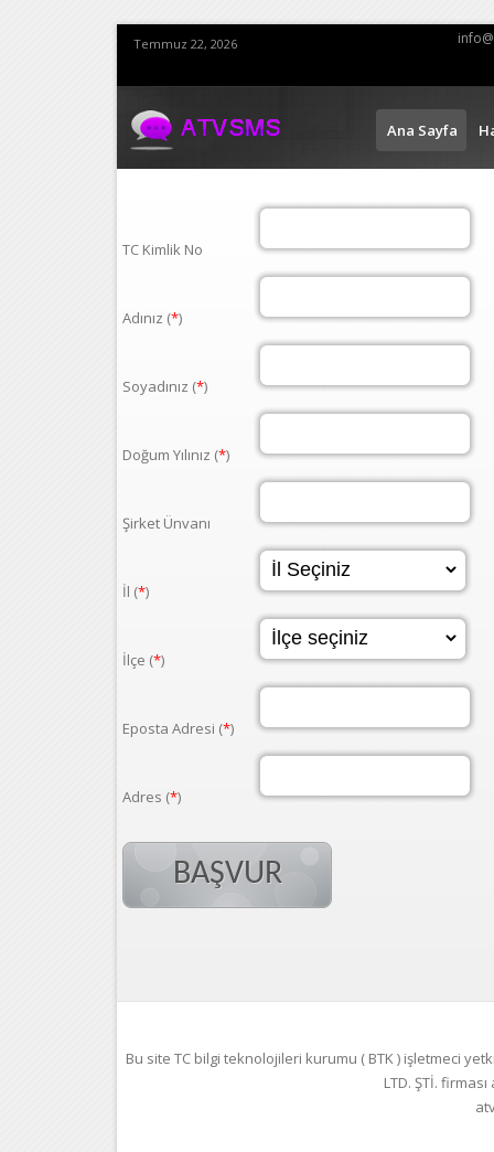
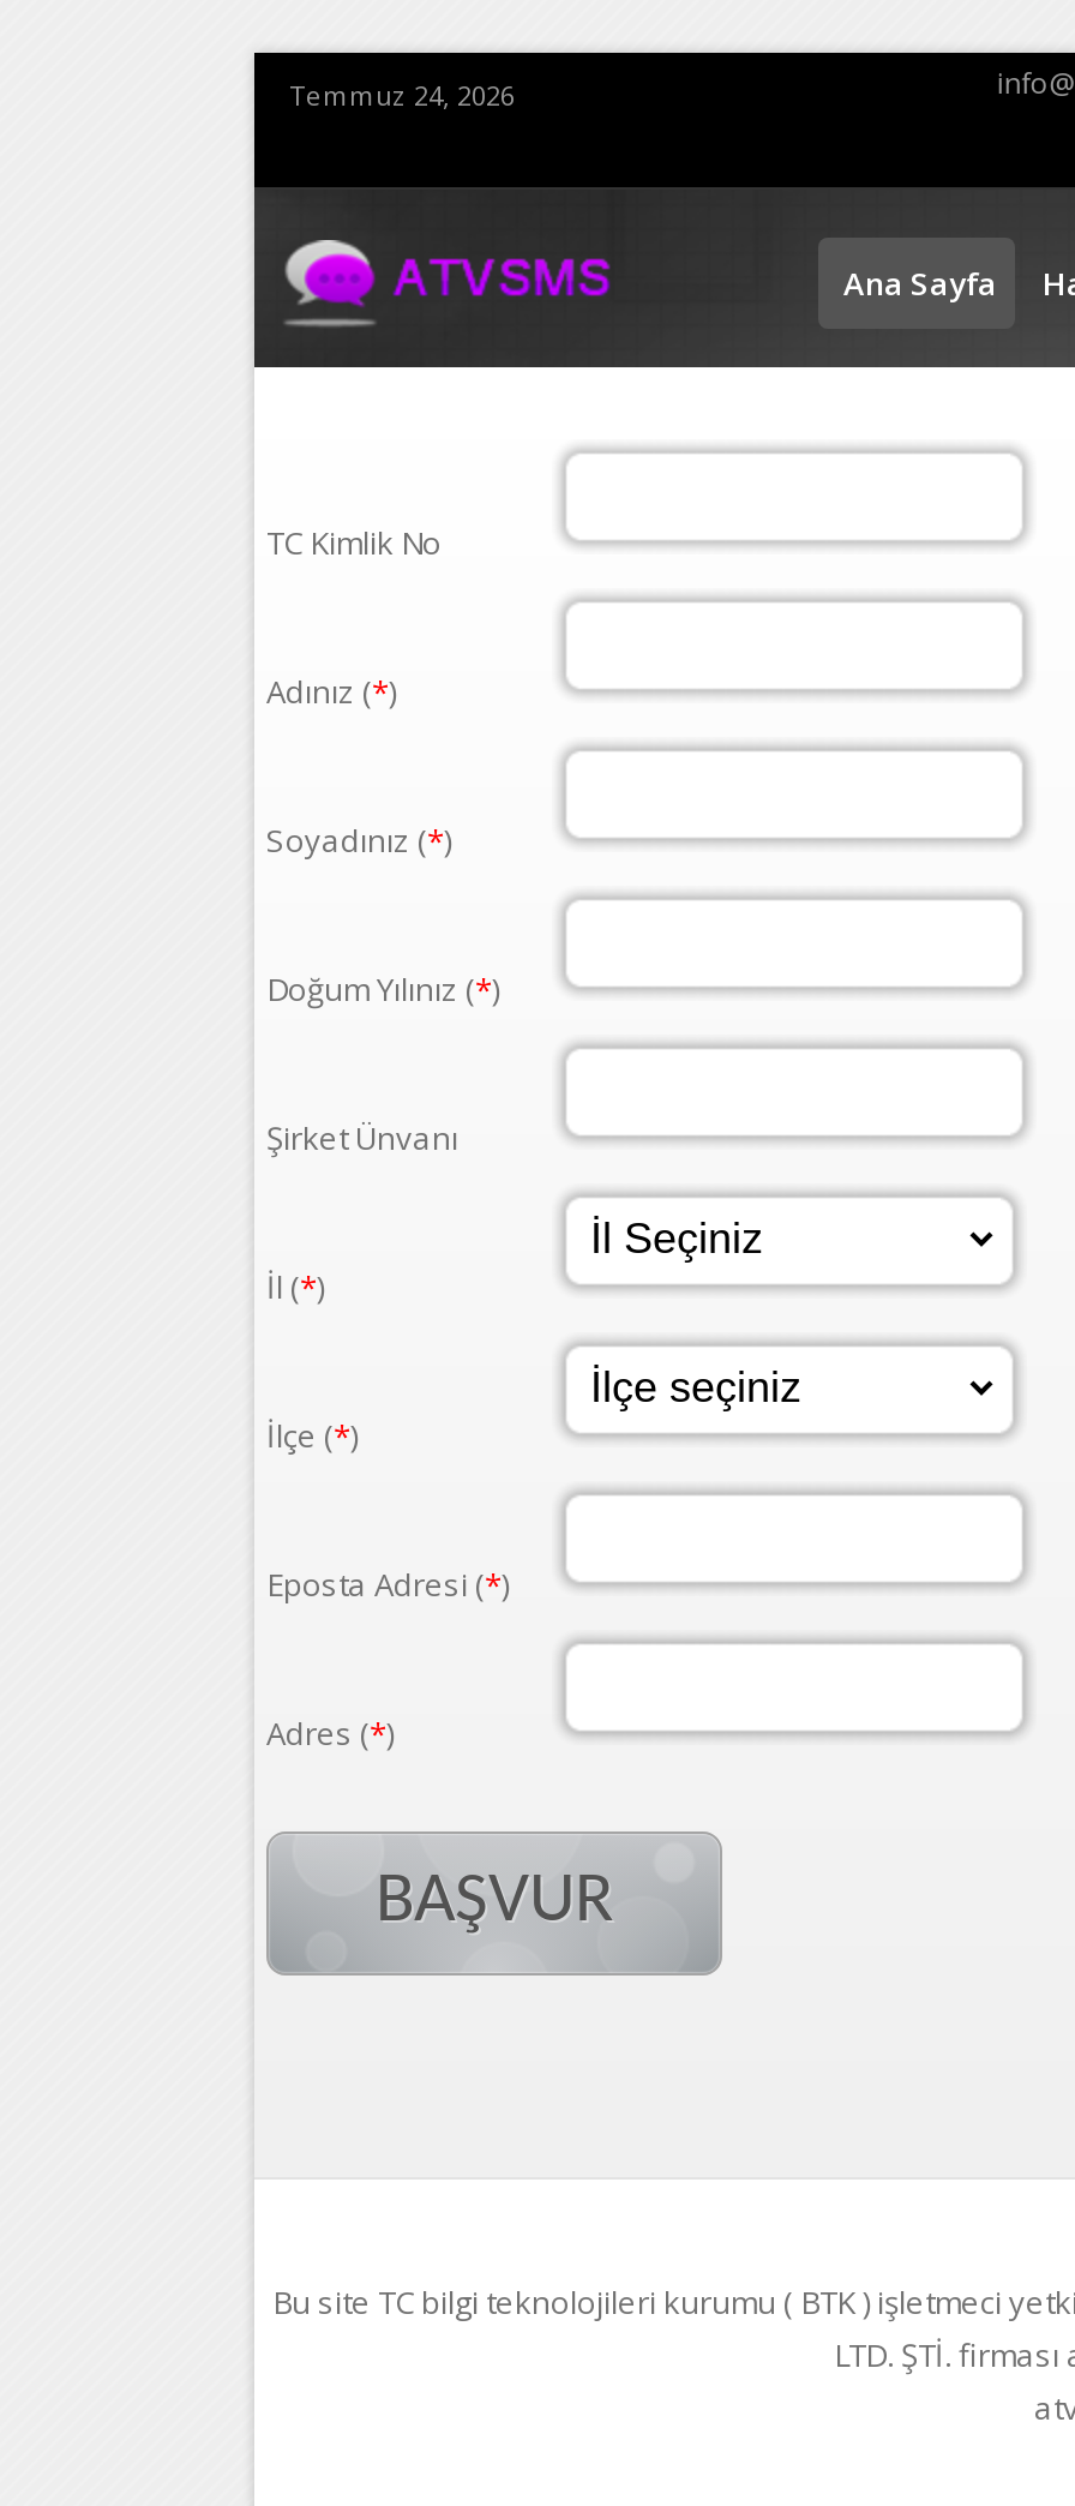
- Temmuz 22, 2026
+ Temmuz 24, 2026
